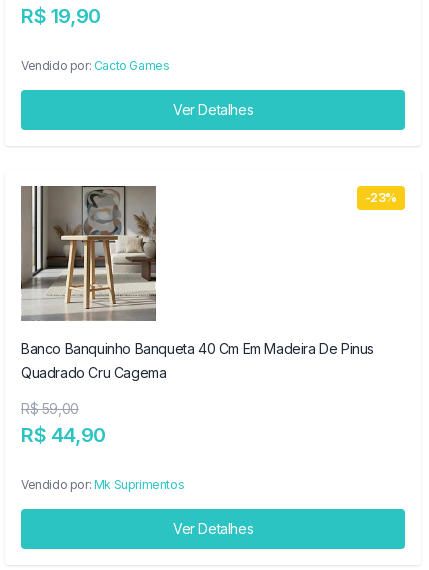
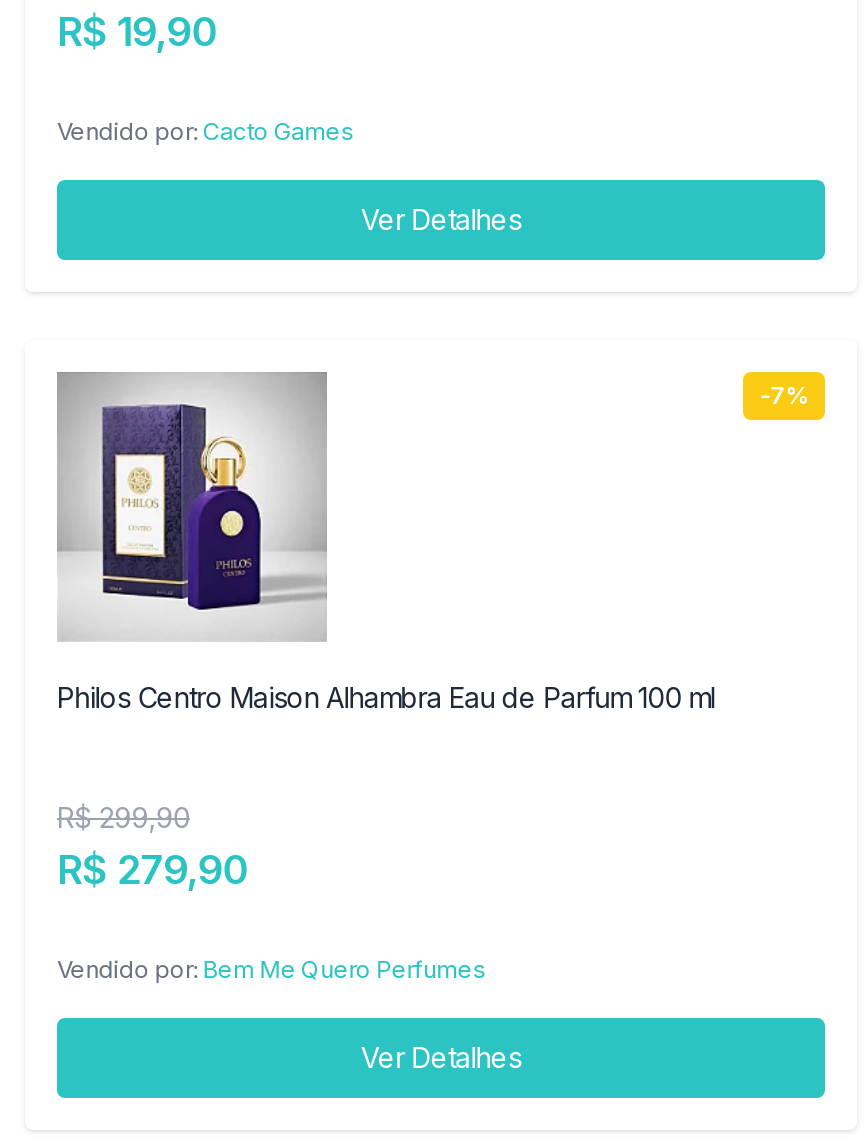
- [image]
- Banco Banquinho Banqueta 40 Cm Em Madeira De Pinus
- Quadrado Cru Cagema
+ [image]
+ Philos Centro Maison Alhambra Eau de Parfum 100 ml

- -23%
+ -7%

- R$ 59,00
- R$ 44,90
+ R$ 299,90
+ R$ 279,90

- Vendido por: Mk Suprimentos
+ Vendido por: Bem Me Quero Perfumes
